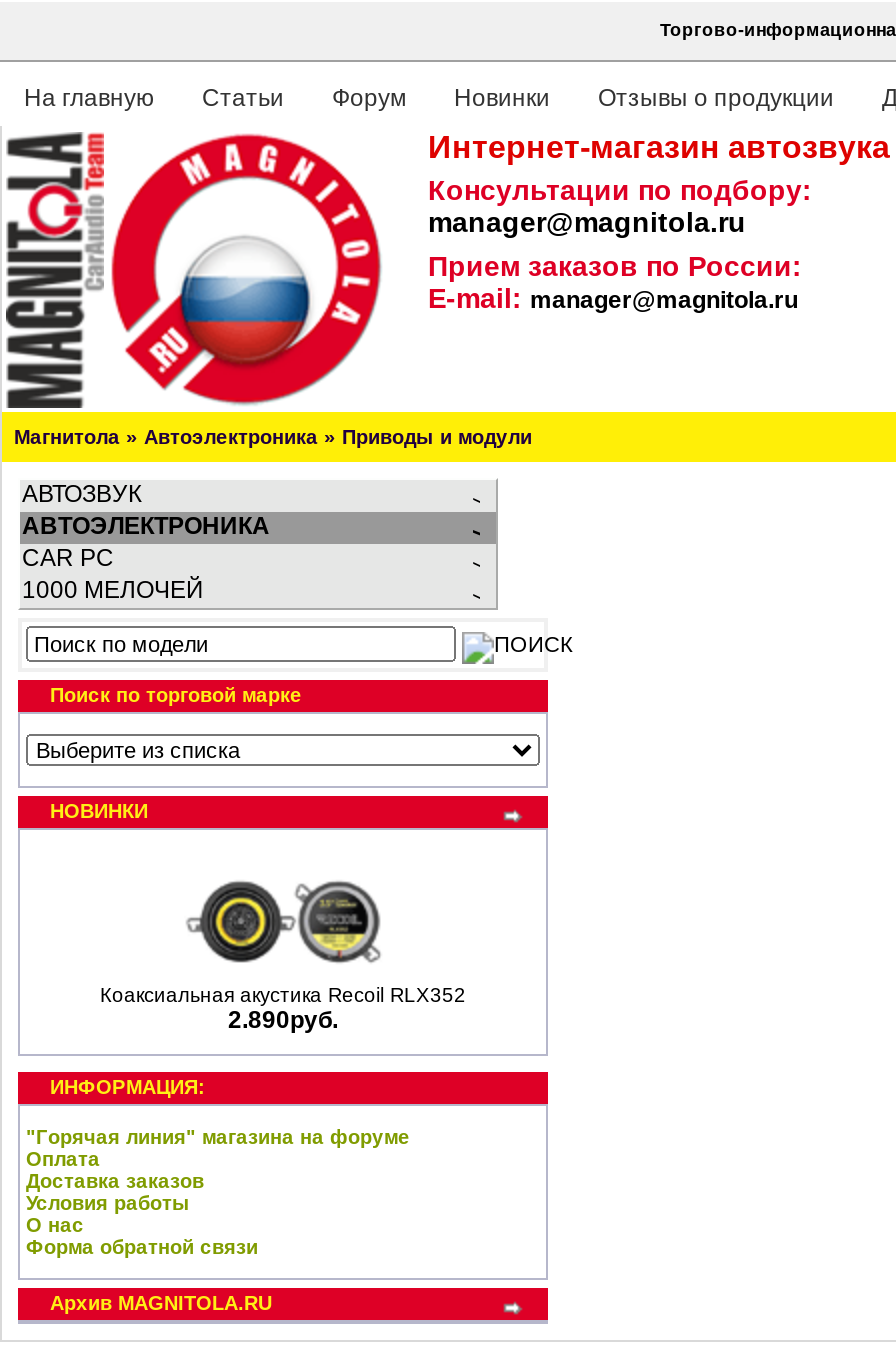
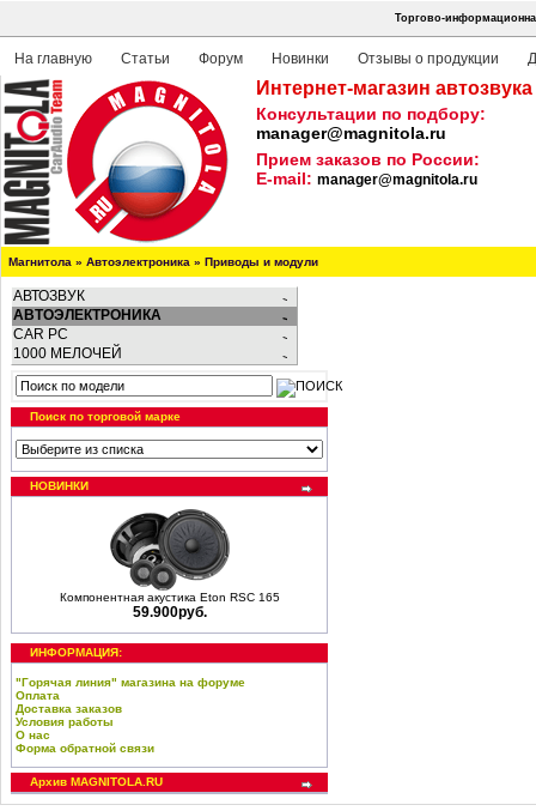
- [image]
- Коаксиальная акустика Recoil RLX352
- 2.890руб.
+ [image]
+ Компонентная акустика Eton RSC 165
+ 59.900руб.
